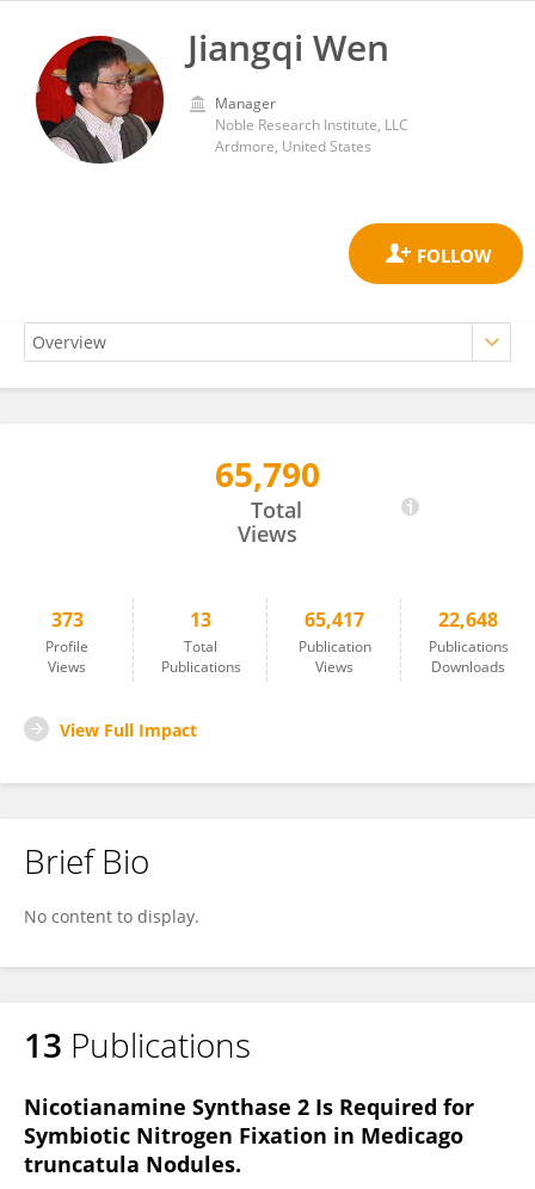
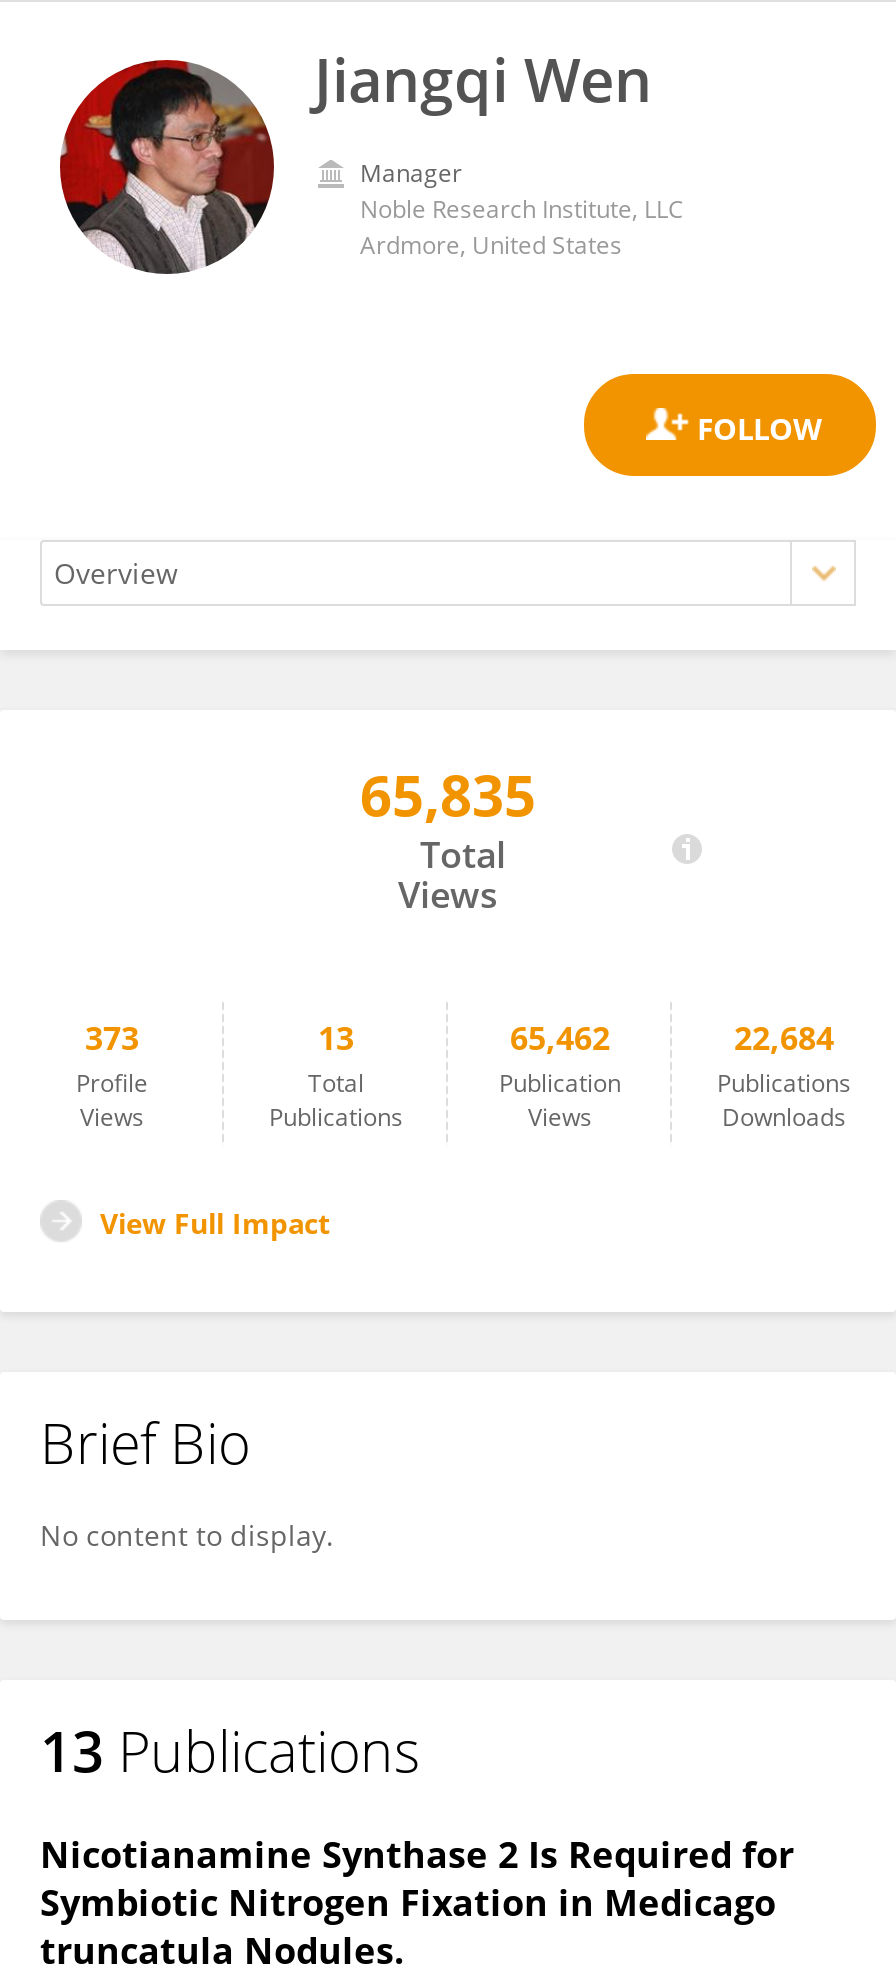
- 65,790
+ 65,835

- 65,417
+ 65,462

- 22,648
+ 22,684
